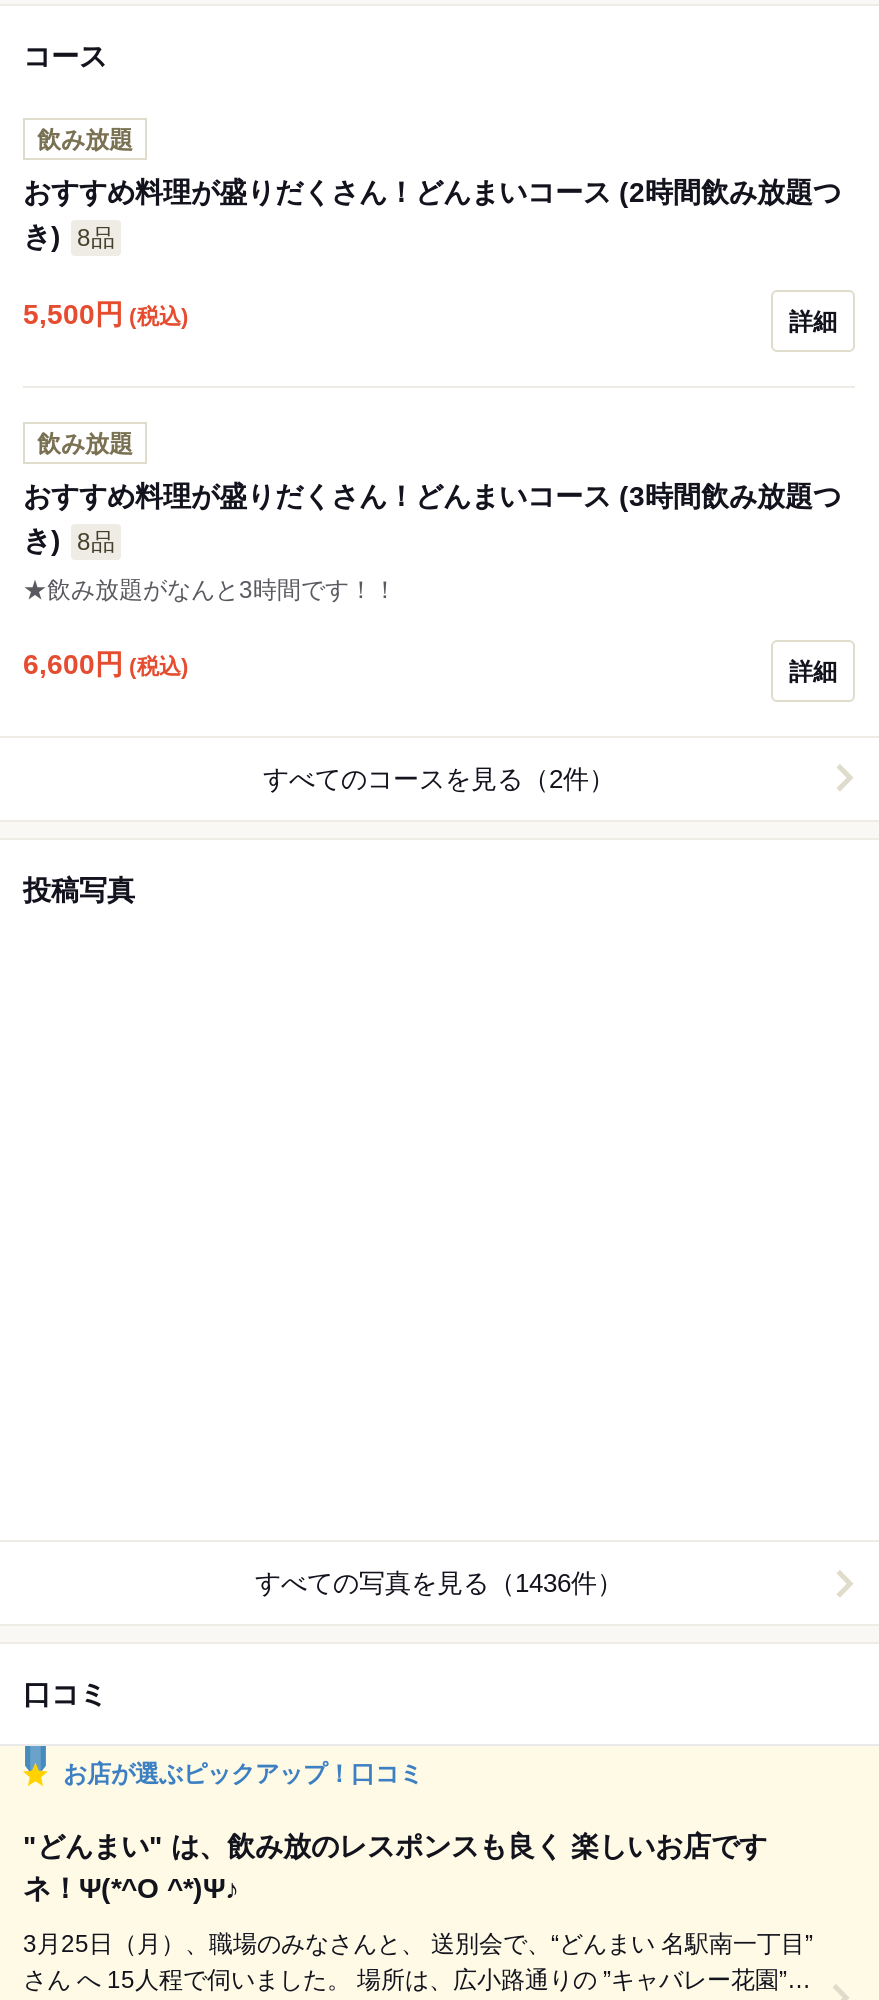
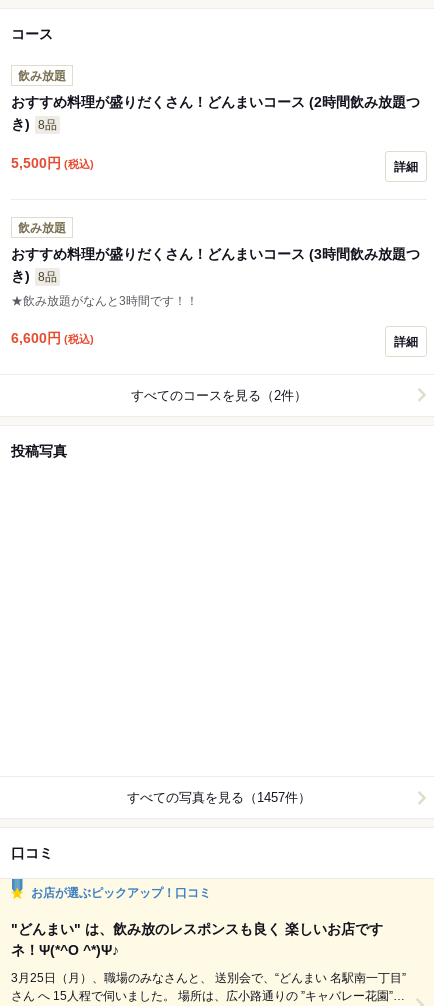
- すべての写真を見る（1436件）
+ すべての写真を見る（1457件）
